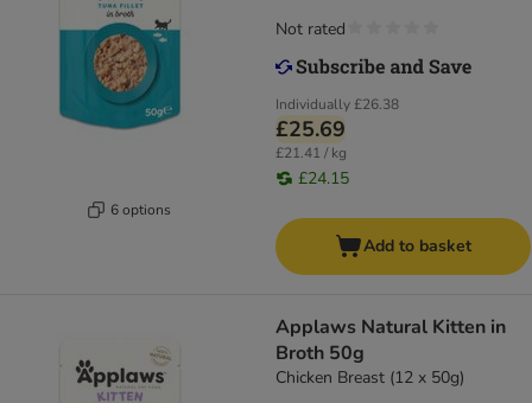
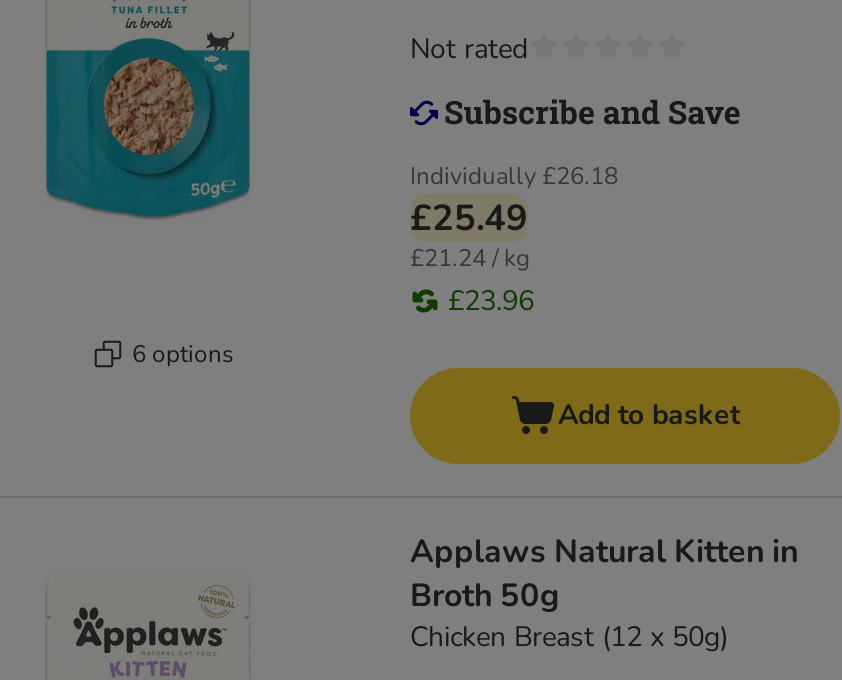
- Individually £26.38
+ Individually £26.18

- £25.69
+ £25.49

- £21.41 / kg
+ £21.24 / kg

- £24.15
+ £23.96
